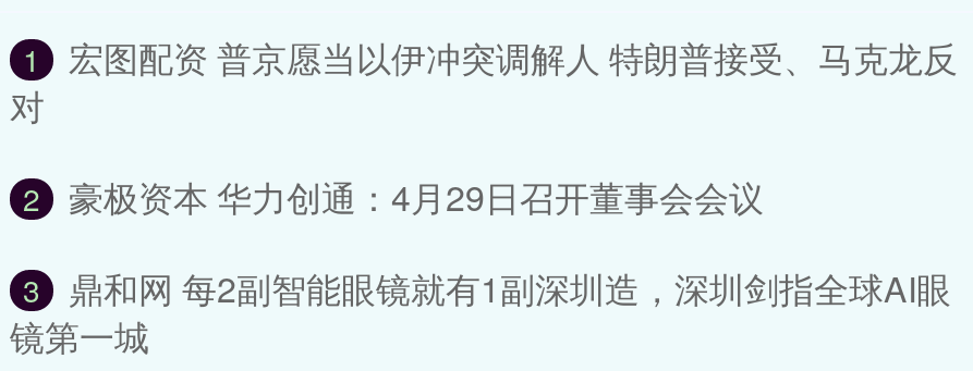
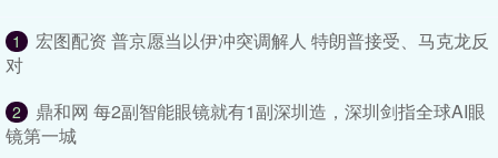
- 豪极资本 华力创通：4月29日召开董事会会议
- 3
